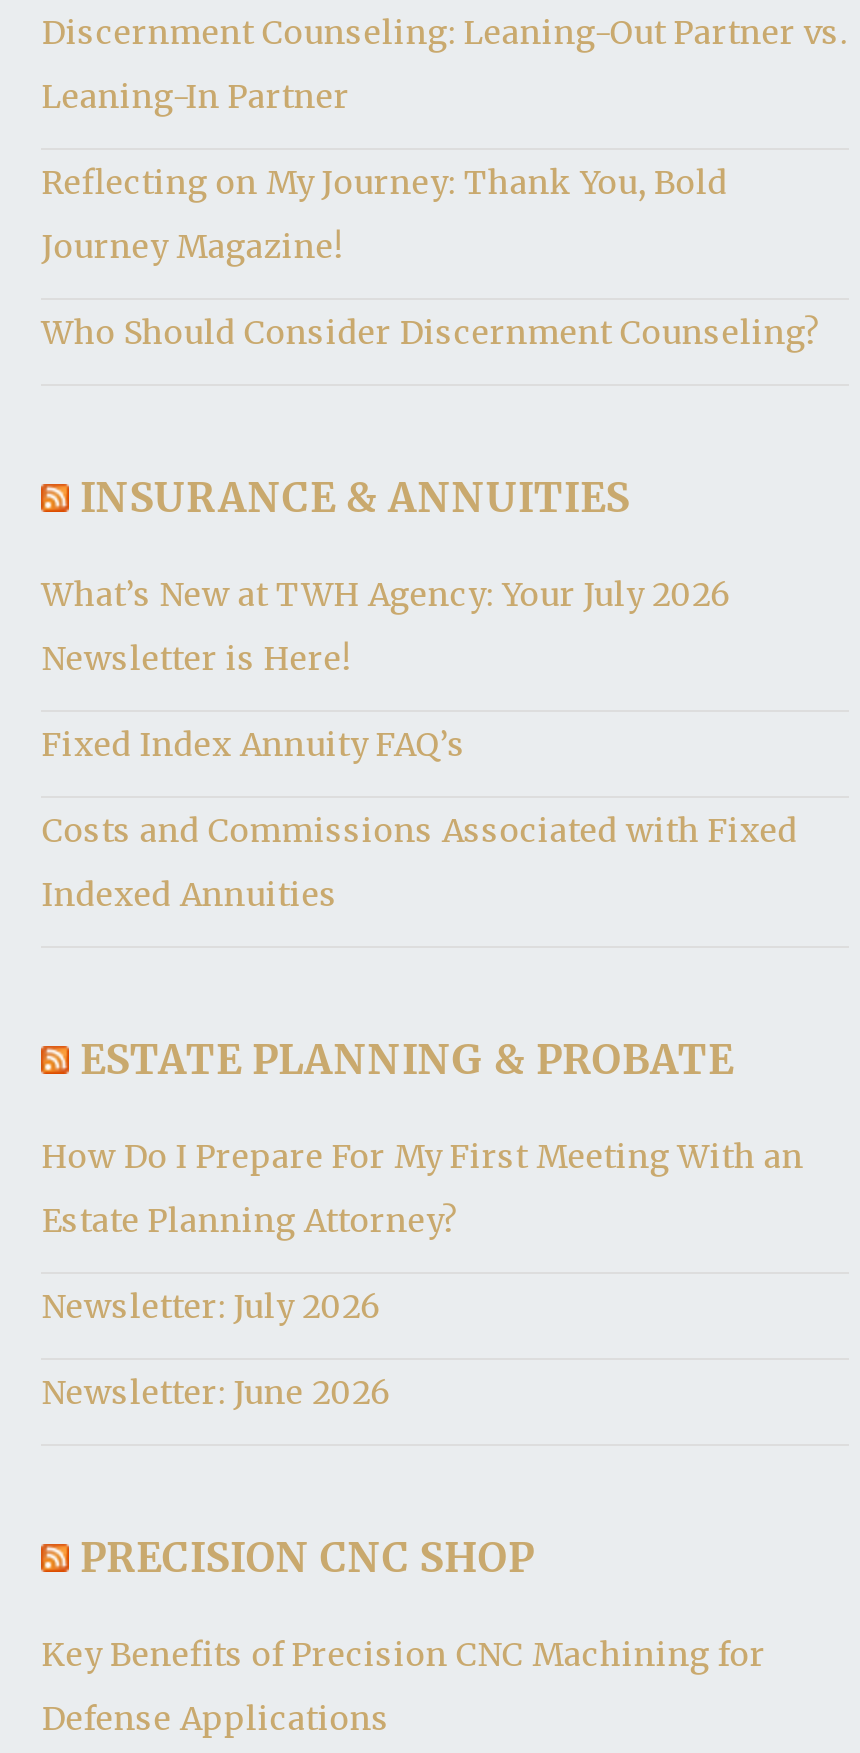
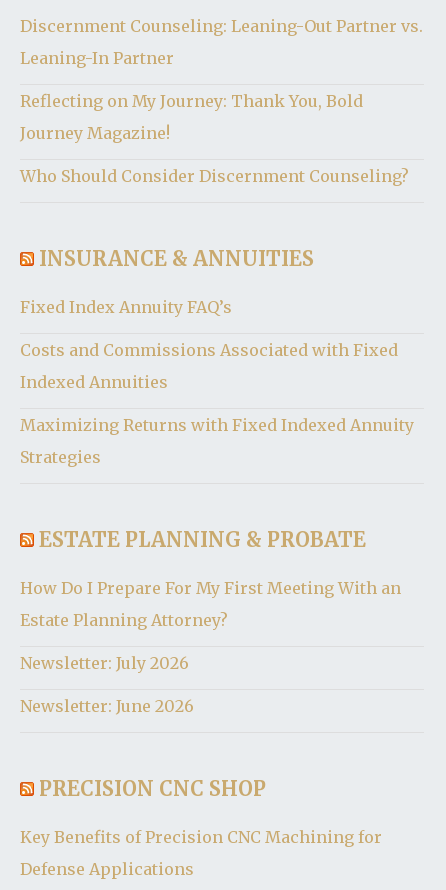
- What’s New at TWH Agency: Your July 2026
- Newsletter is Here!

moved up: Fixed Index Annuity FAQ’s | Costs and Commissions Associated with Fixed | Indexed Annuities

+ Maximizing Returns with Fixed Indexed Annuity
+ Strategies
